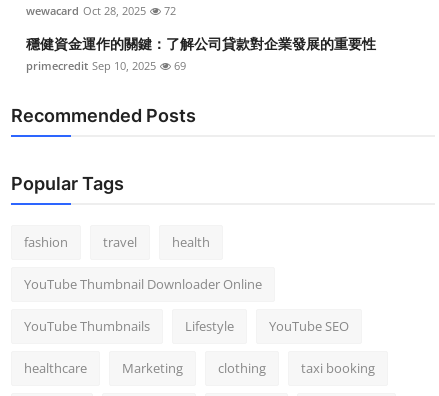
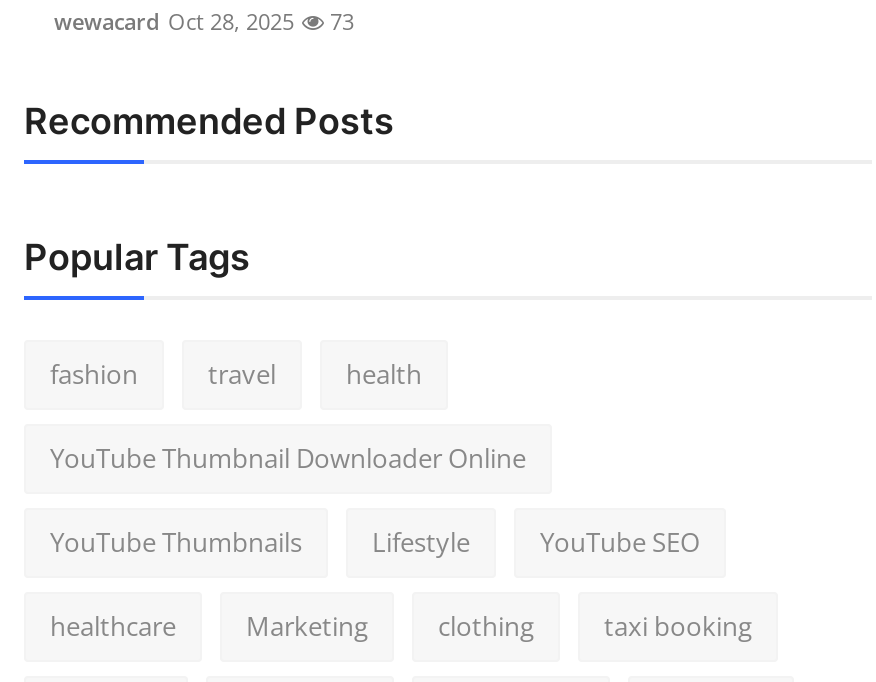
- 72
- 穩健資金運作的關鍵：了解公司貸款對企業發展的重要性
- primecredit Sep 10, 2025
- 69
+ 73
